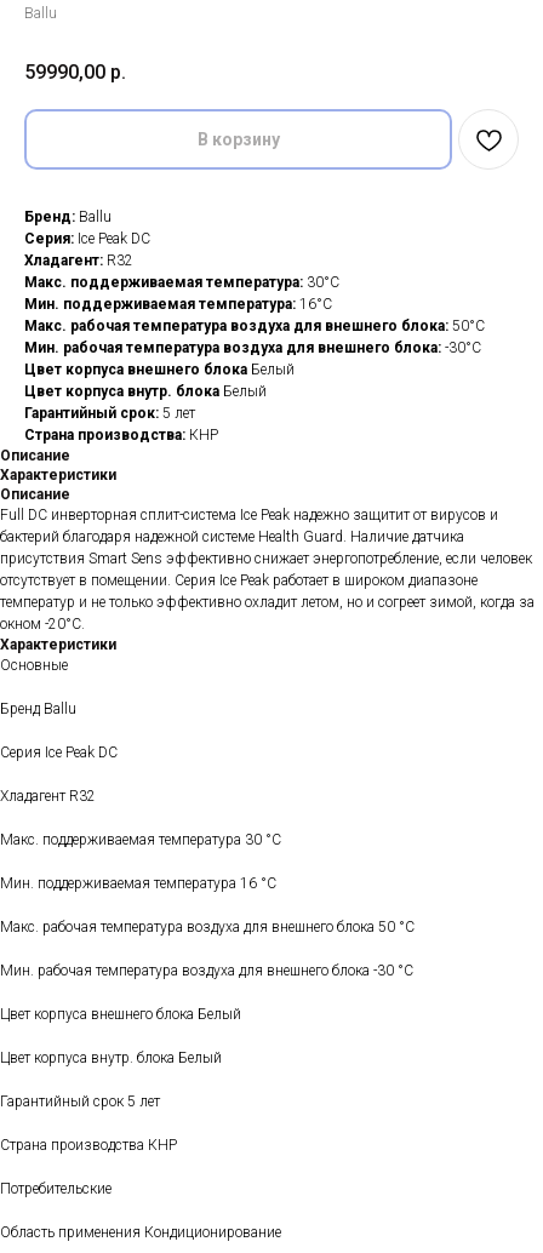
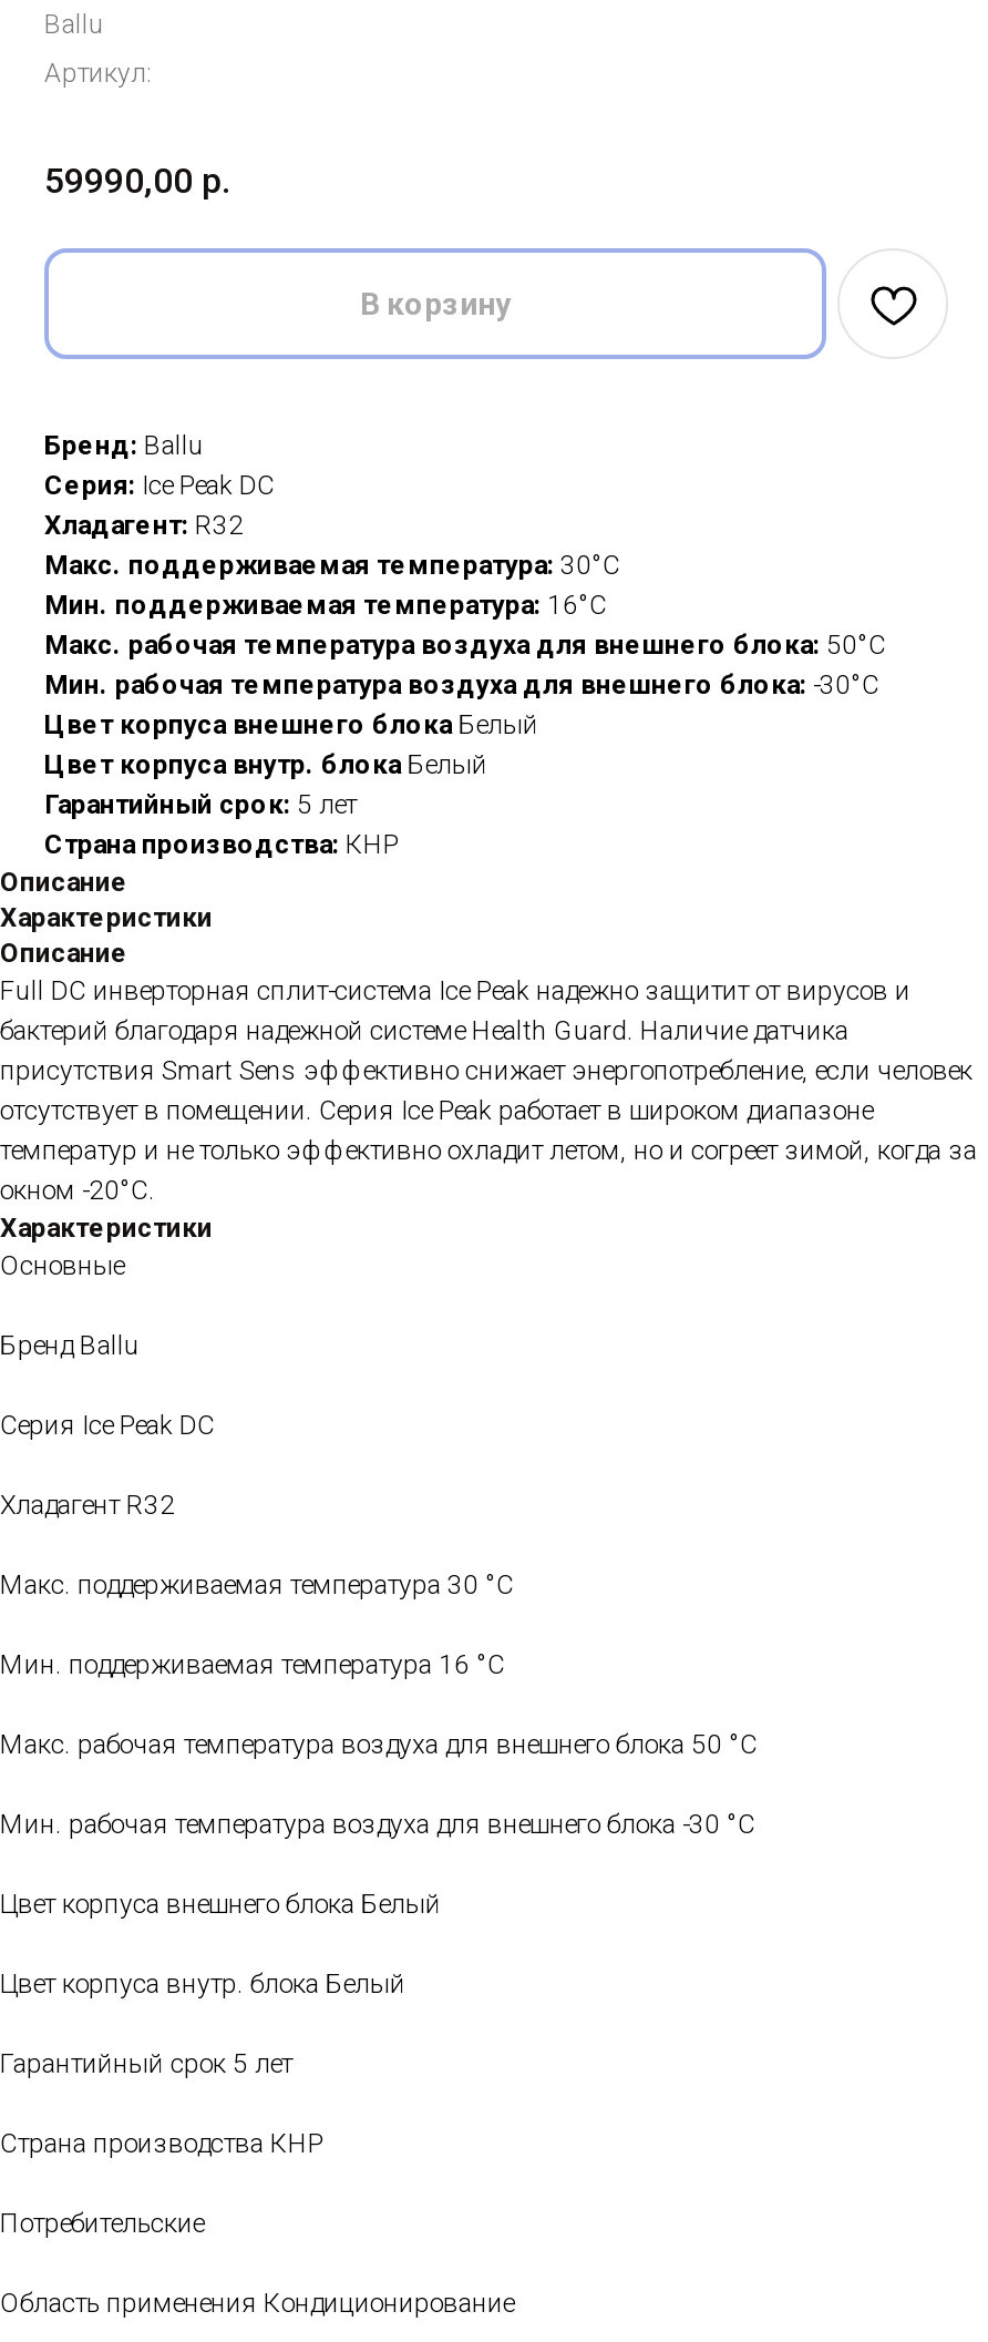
+ Артикул:
